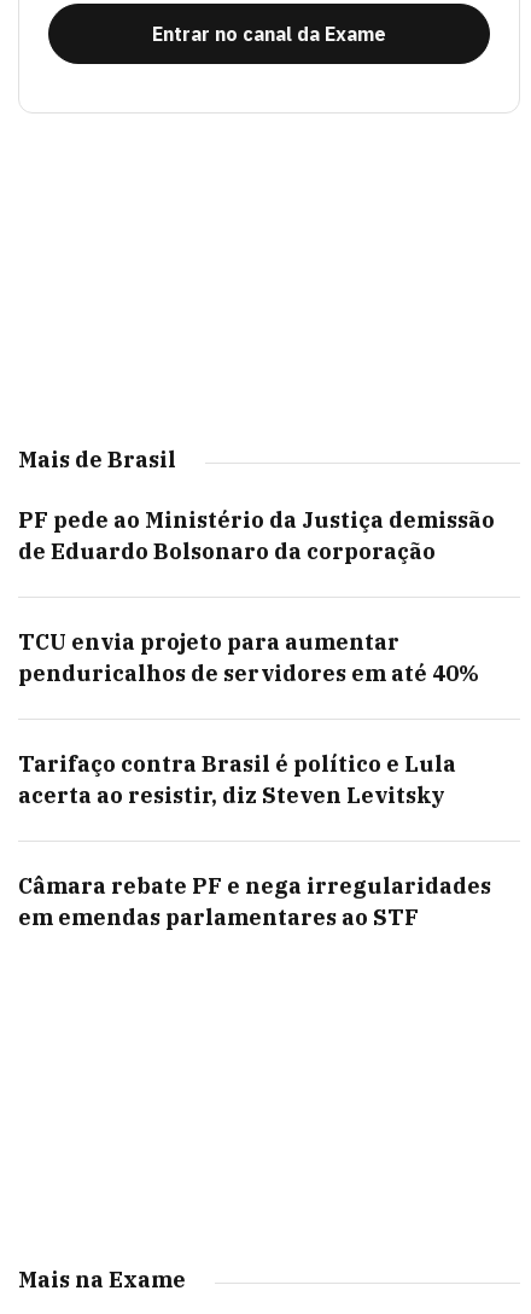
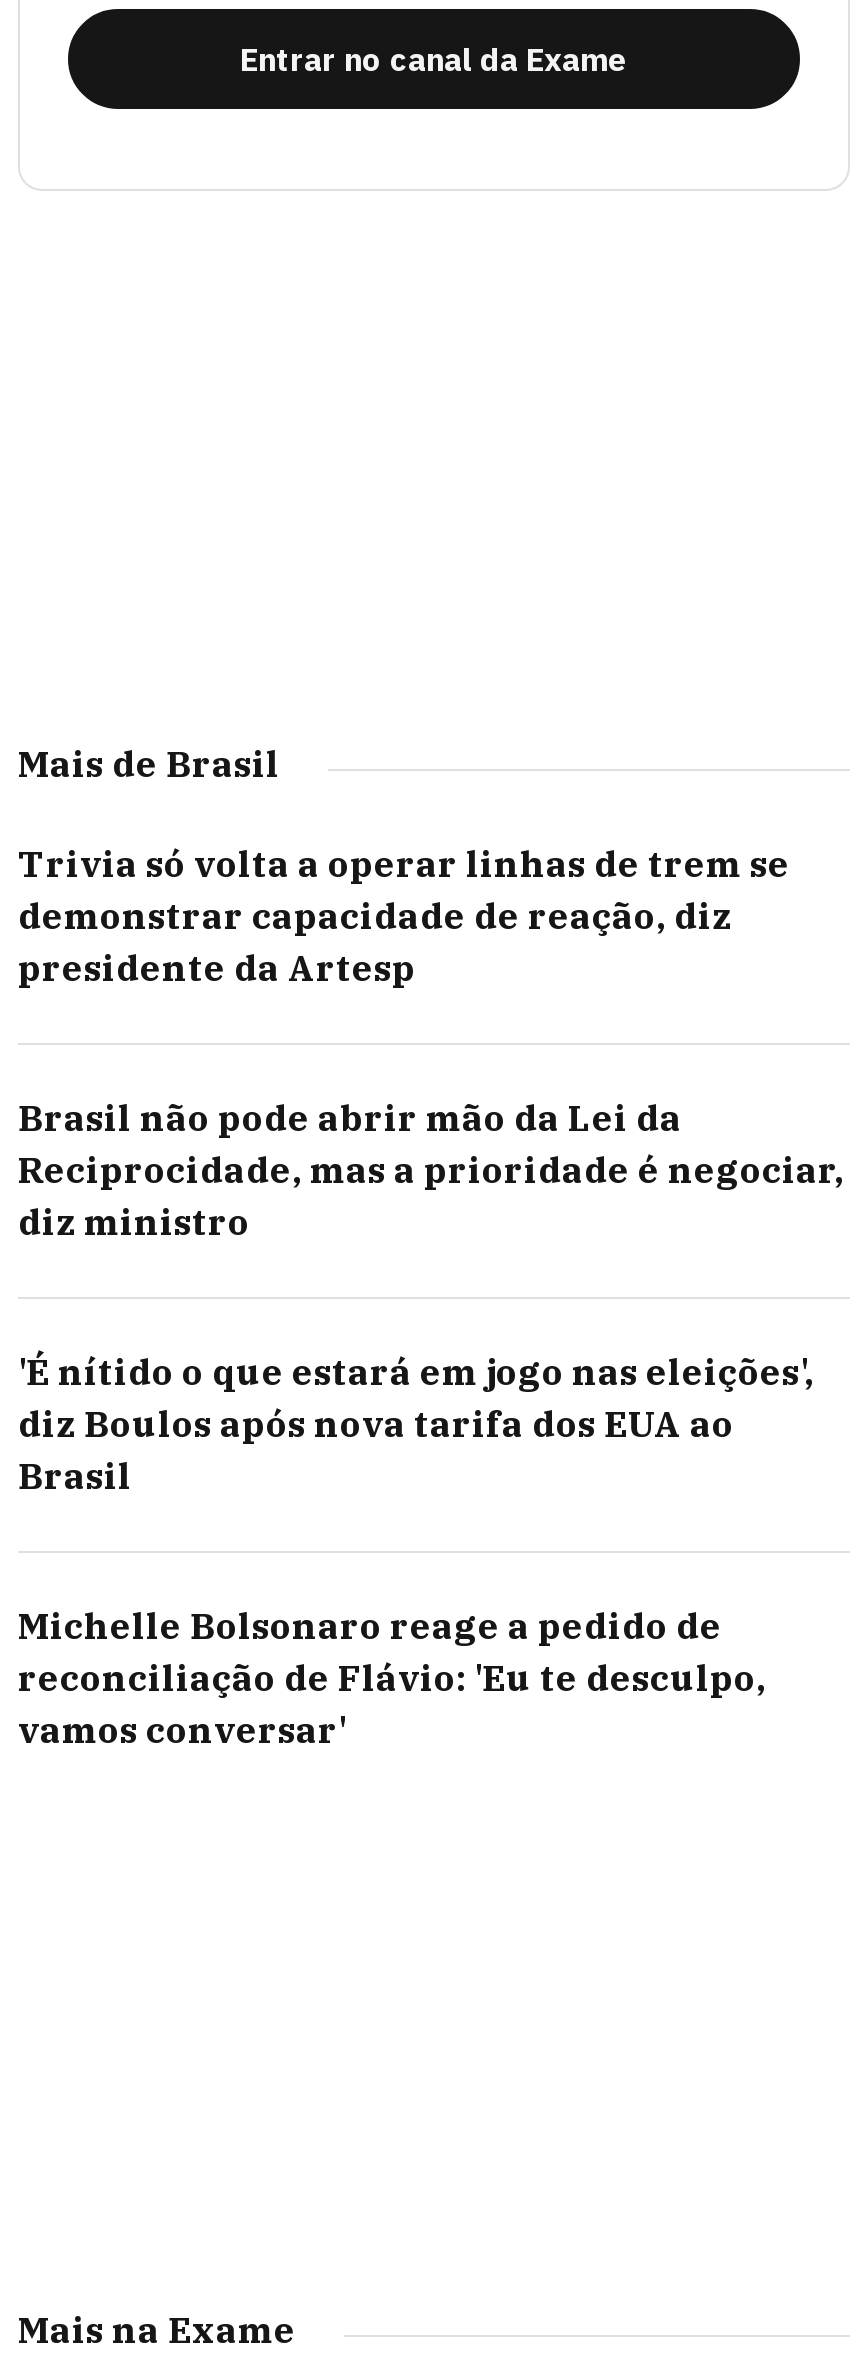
- PF pede ao Ministério da Justiça demissão
- de Eduardo Bolsonaro da corporação
+ Trivia só volta a operar linhas de trem se
+ demonstrar capacidade de reação, diz
+ presidente da Artesp

- TCU envia projeto para aumentar
- penduricalhos de servidores em até 40%
+ Brasil não pode abrir mão da Lei da
+ Reciprocidade, mas a prioridade é negociar,
+ diz ministro

- Tarifaço contra Brasil é político e Lula
- acerta ao resistir, diz Steven Levitsky
+ 'É nítido o que estará em jogo nas eleições',
+ diz Boulos após nova tarifa dos EUA ao
+ Brasil

- Câmara rebate PF e nega irregularidades
- em emendas parlamentares ao STF
+ Michelle Bolsonaro reage a pedido de
+ reconciliação de Flávio: 'Eu te desculpo,
+ vamos conversar'
